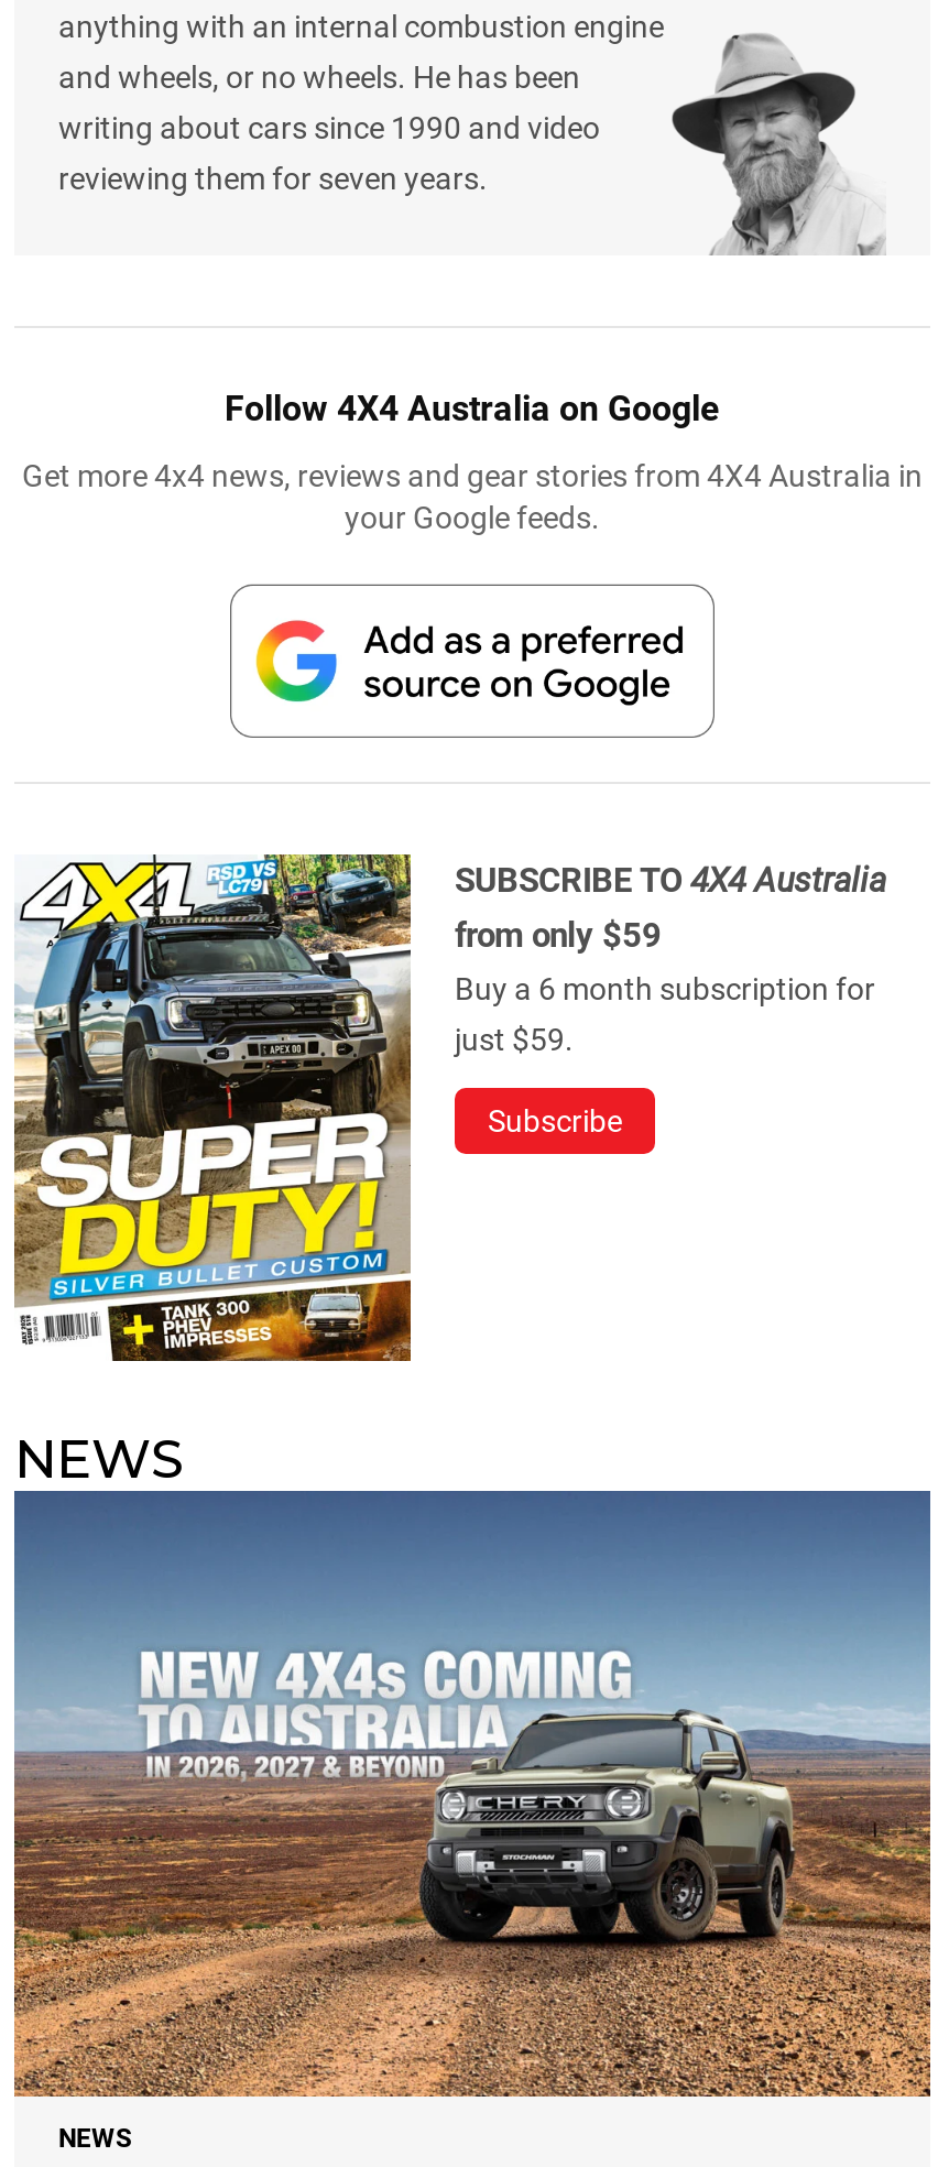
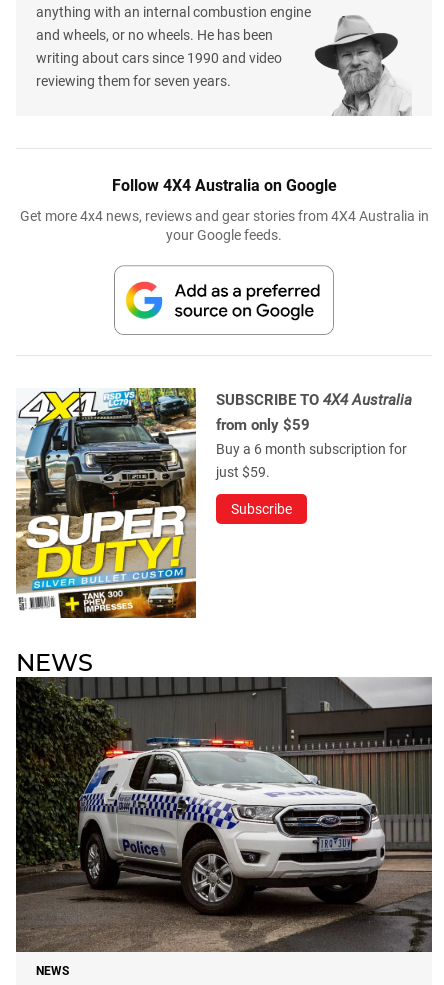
- [image]
+ [image]
